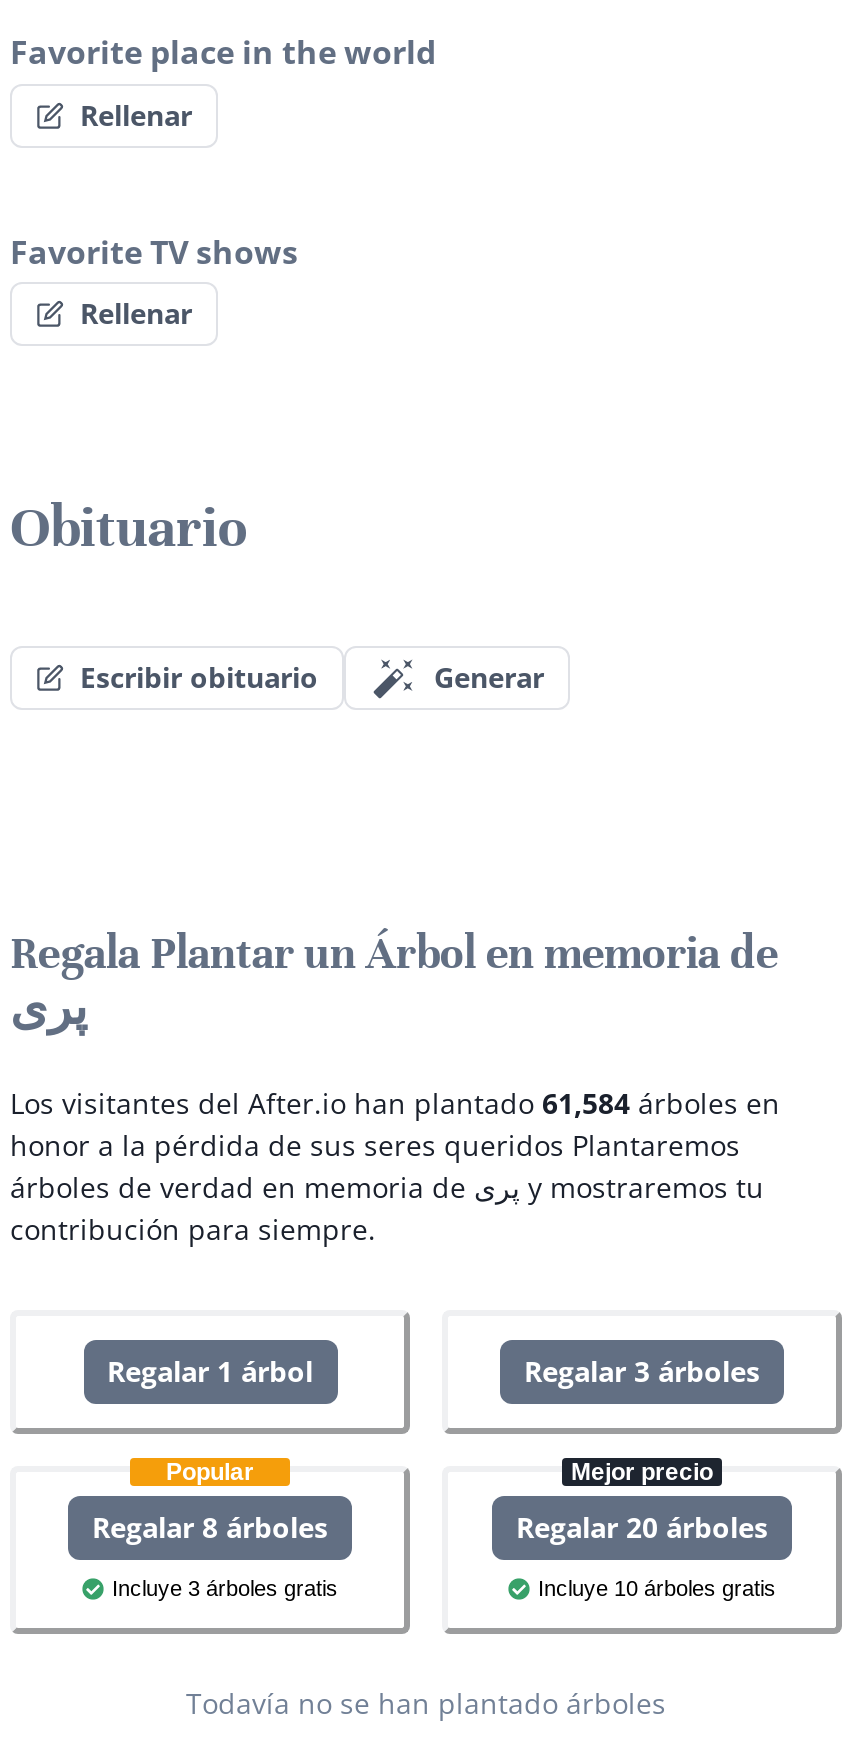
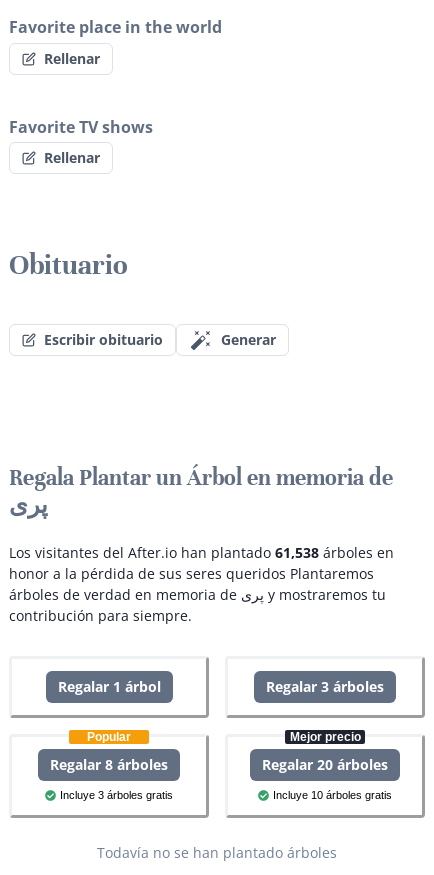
- Los visitantes del After.io han plantado 61,584 árboles en
+ Los visitantes del After.io han plantado 61,538 árboles en
